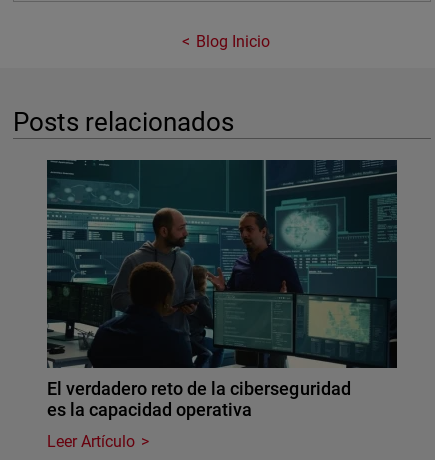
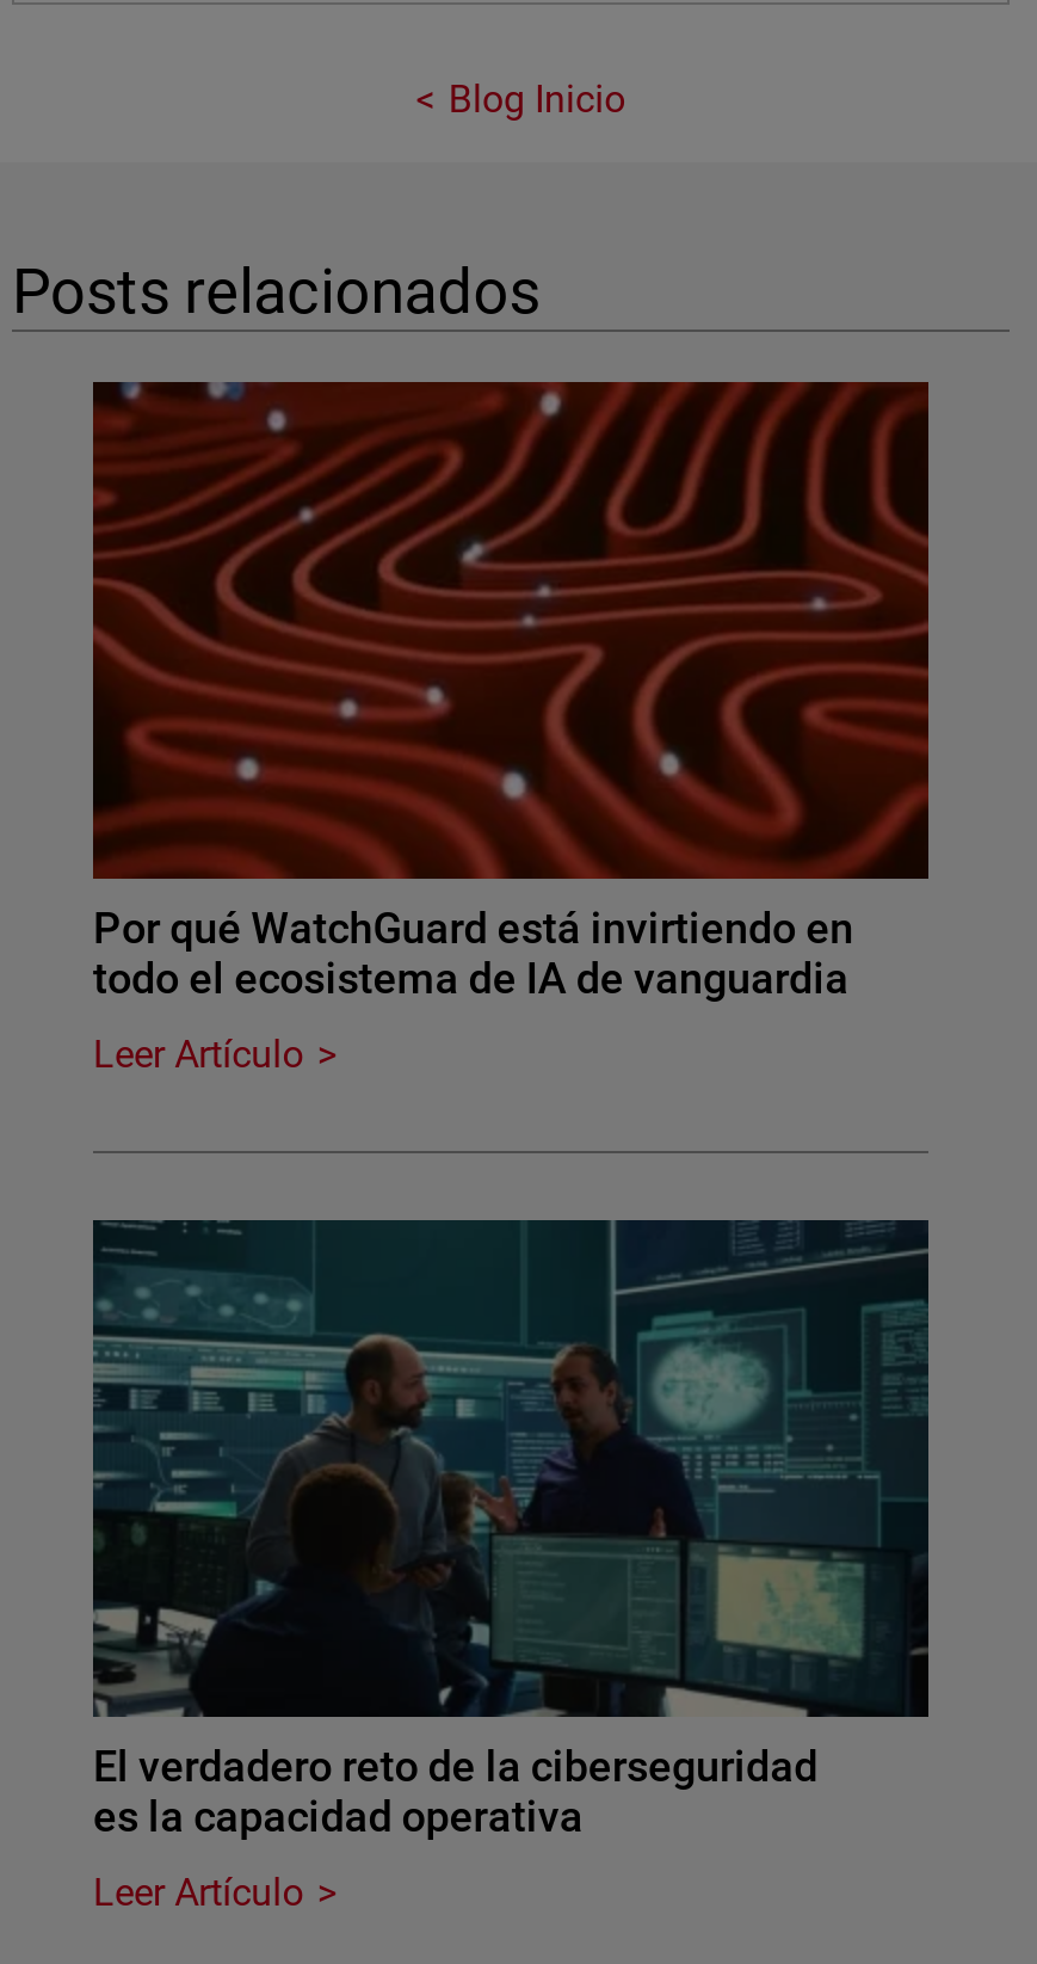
+ [image]
+ Por qué WatchGuard está invirtiendo en
+ todo el ecosistema de IA de vanguardia
+ Leer Artículo
